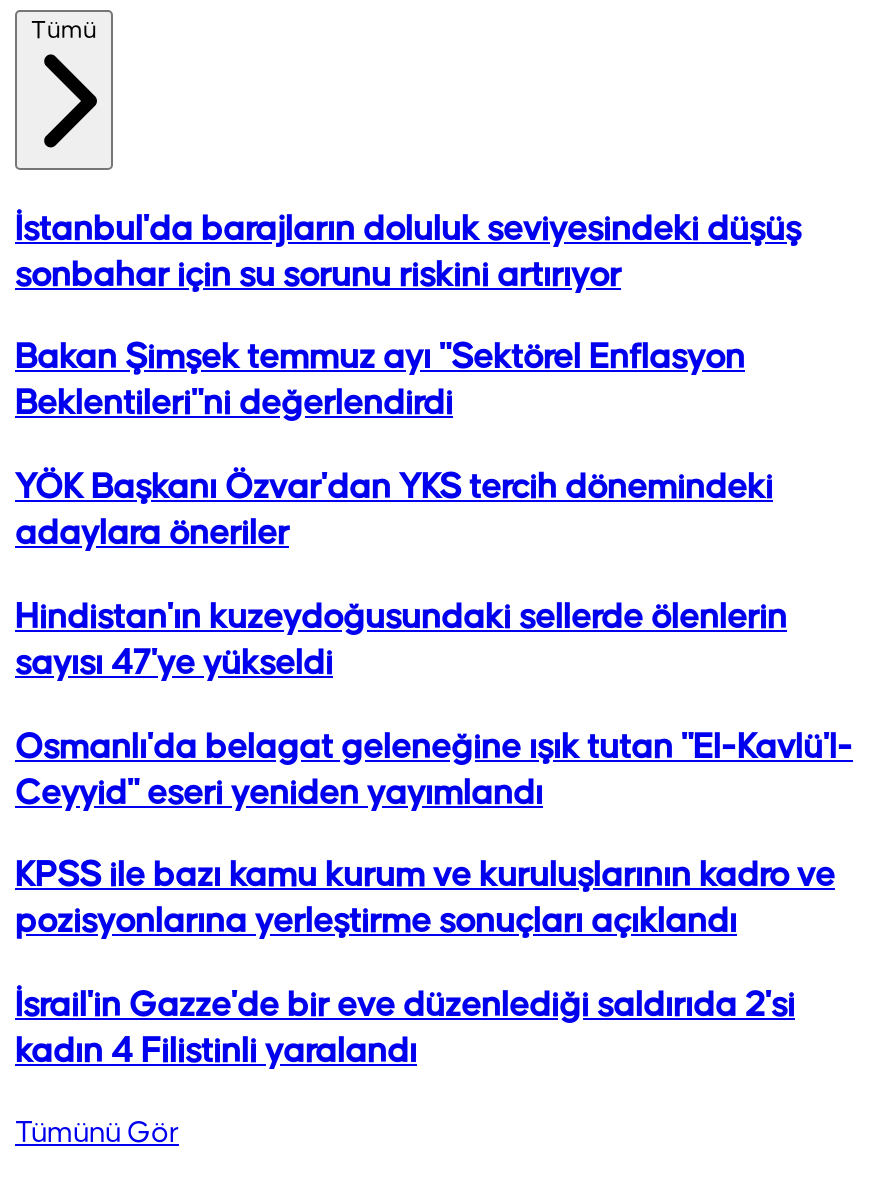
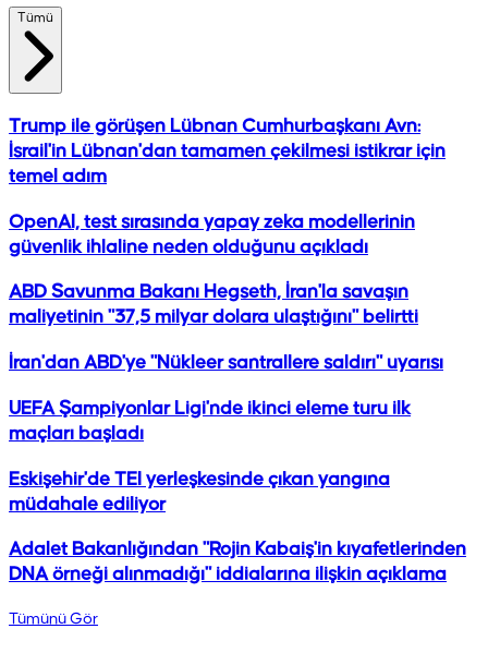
- İstanbul'da barajların doluluk seviyesindeki düşüş
- sonbahar için su sorunu riskini artırıyor
+ Trump ile görüşen Lübnan Cumhurbaşkanı Avn:
+ İsrail'in Lübnan'dan tamamen çekilmesi istikrar için
+ temel adım

- Bakan Şimşek temmuz ayı "Sektörel Enflasyon
- Beklentileri"ni değerlendirdi
+ OpenAI, test sırasında yapay zeka modellerinin
+ güvenlik ihlaline neden olduğunu açıkladı

- YÖK Başkanı Özvar'dan YKS tercih dönemindeki
- adaylara öneriler
+ ABD Savunma Bakanı Hegseth, İran'la savaşın
+ maliyetinin "37,5 milyar dolara ulaştığını" belirtti

- Hindistan'ın kuzeydoğusundaki sellerde ölenlerin
- sayısı 47'ye yükseldi
+ İran'dan ABD'ye "Nükleer santrallere saldırı" uyarısı

- Osmanlı'da belagat geleneğine ışık tutan "El-Kavlü'l-
- Ceyyid" eseri yeniden yayımlandı
+ UEFA Şampiyonlar Ligi'nde ikinci eleme turu ilk
+ maçları başladı

- KPSS ile bazı kamu kurum ve kuruluşlarının kadro ve
- pozisyonlarına yerleştirme sonuçları açıklandı
+ Eskişehir'de TEI yerleşkesinde çıkan yangına
+ müdahale ediliyor

- İsrail'in Gazze'de bir eve düzenlediği saldırıda 2'si
- kadın 4 Filistinli yaralandı
+ Adalet Bakanlığından "Rojin Kabaiş'in kıyafetlerinden
+ DNA örneği alınmadığı" iddialarına ilişkin açıklama
